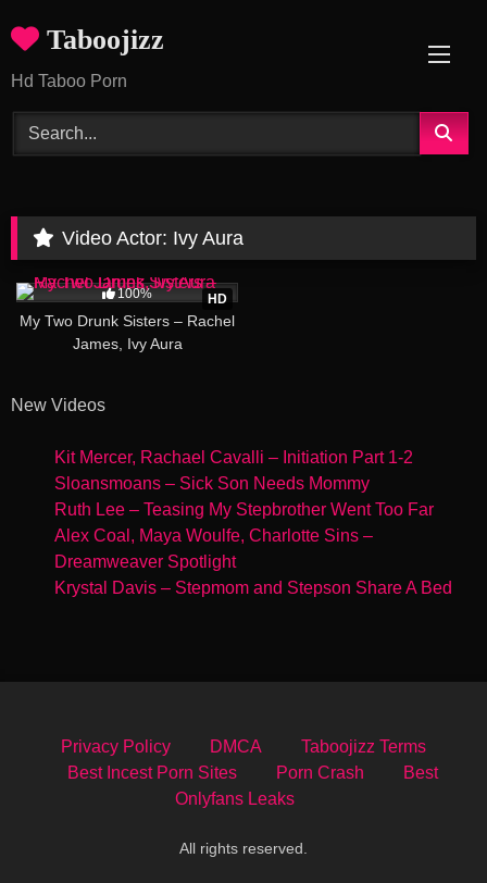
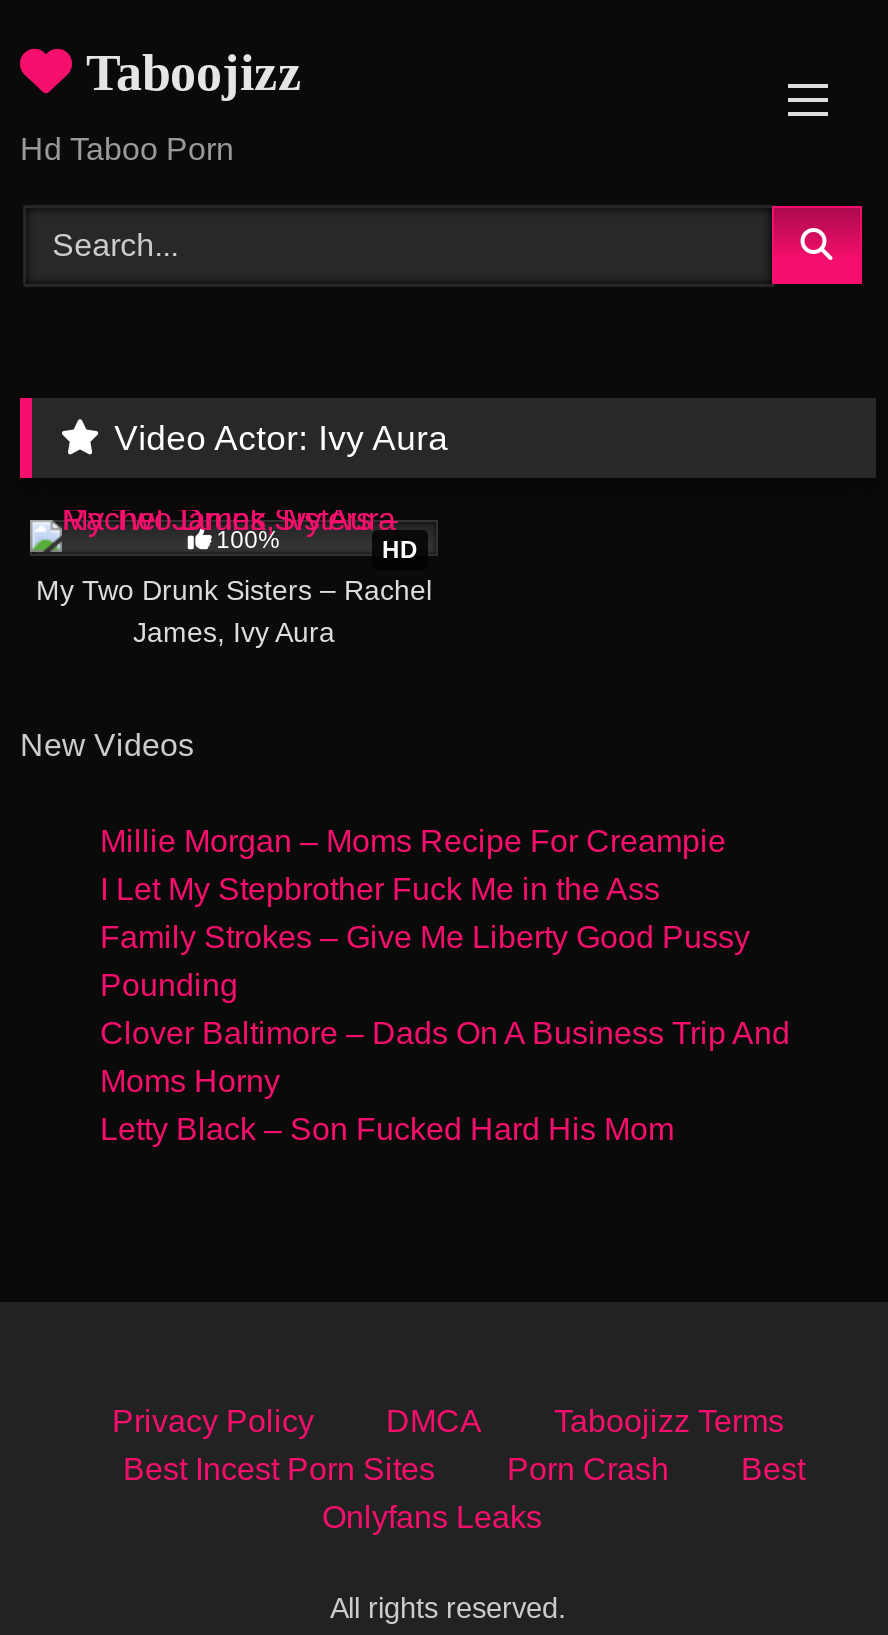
- Kit Mercer, Rachael Cavalli – Initiation Part 1-2
- Sloansmoans – Sick Son Needs Mommy
- Ruth Lee – Teasing My Stepbrother Went Too Far
- Alex Coal, Maya Woulfe, Charlotte Sins –
- Dreamweaver Spotlight
- Krystal Davis – Stepmom and Stepson Share A Bed
+ Millie Morgan – Moms Recipe For Creampie
+ I Let My Stepbrother Fuck Me in the Ass
+ Family Strokes – Give Me Liberty Good Pussy
+ Pounding
+ Clover Baltimore – Dads On A Business Trip And
+ Moms Horny
+ Letty Black – Son Fucked Hard His Mom
